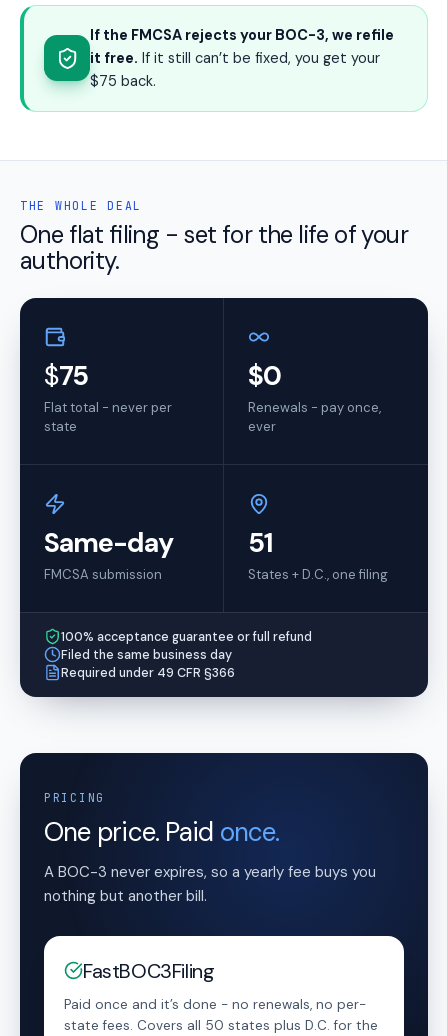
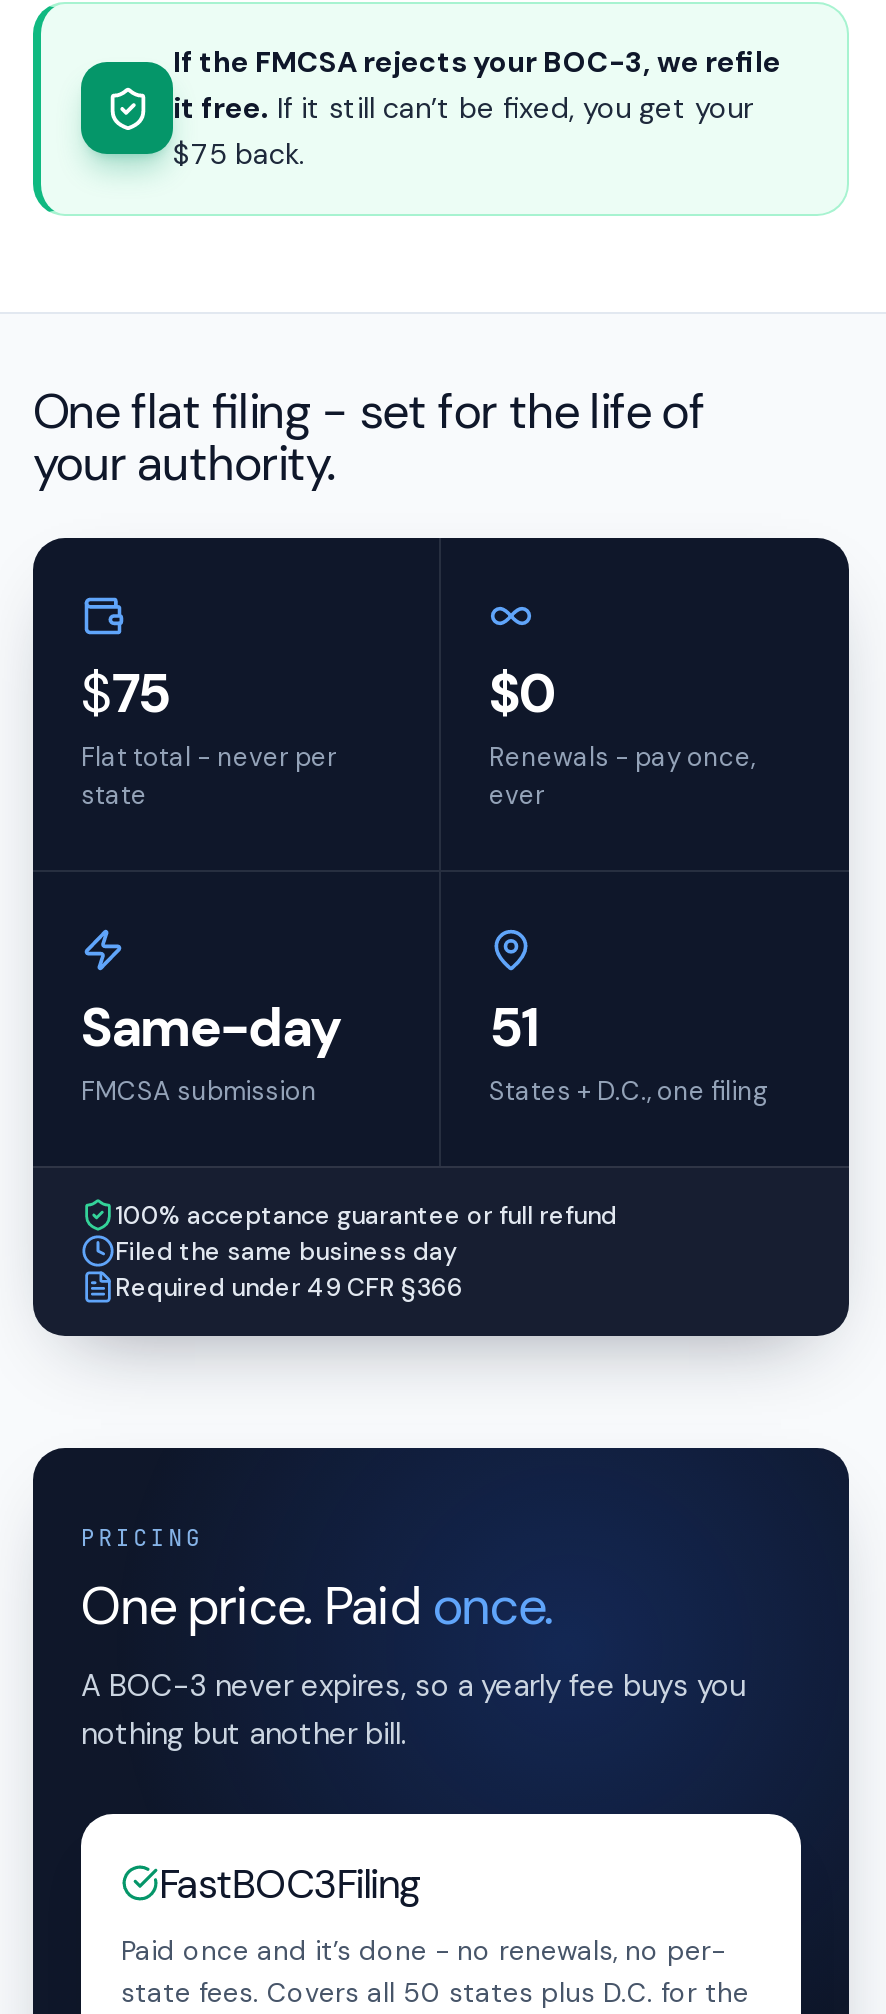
- THE WHOLE DEAL
- One flat filing - set for the life of your
- authority.
+ One flat filing - set for the life of
+ your authority.
